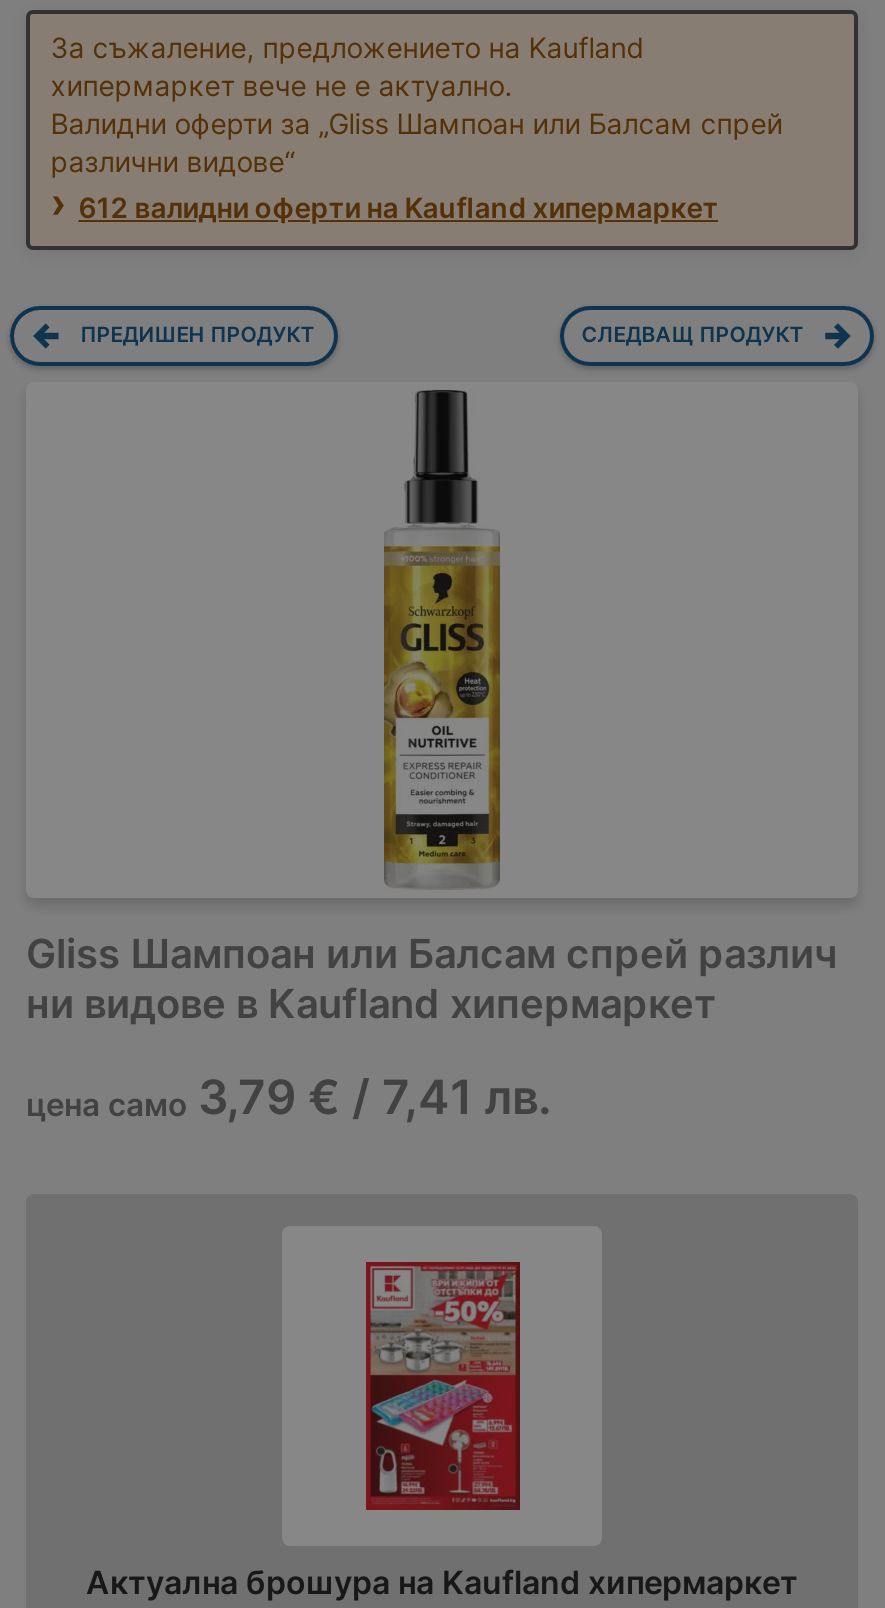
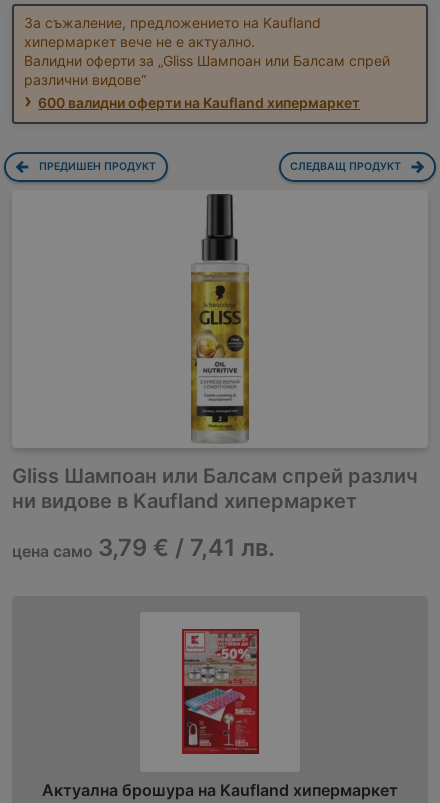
- 612 валидни оферти на Kaufland хипермаркет
+ 600 валидни оферти на Kaufland хипермаркет
